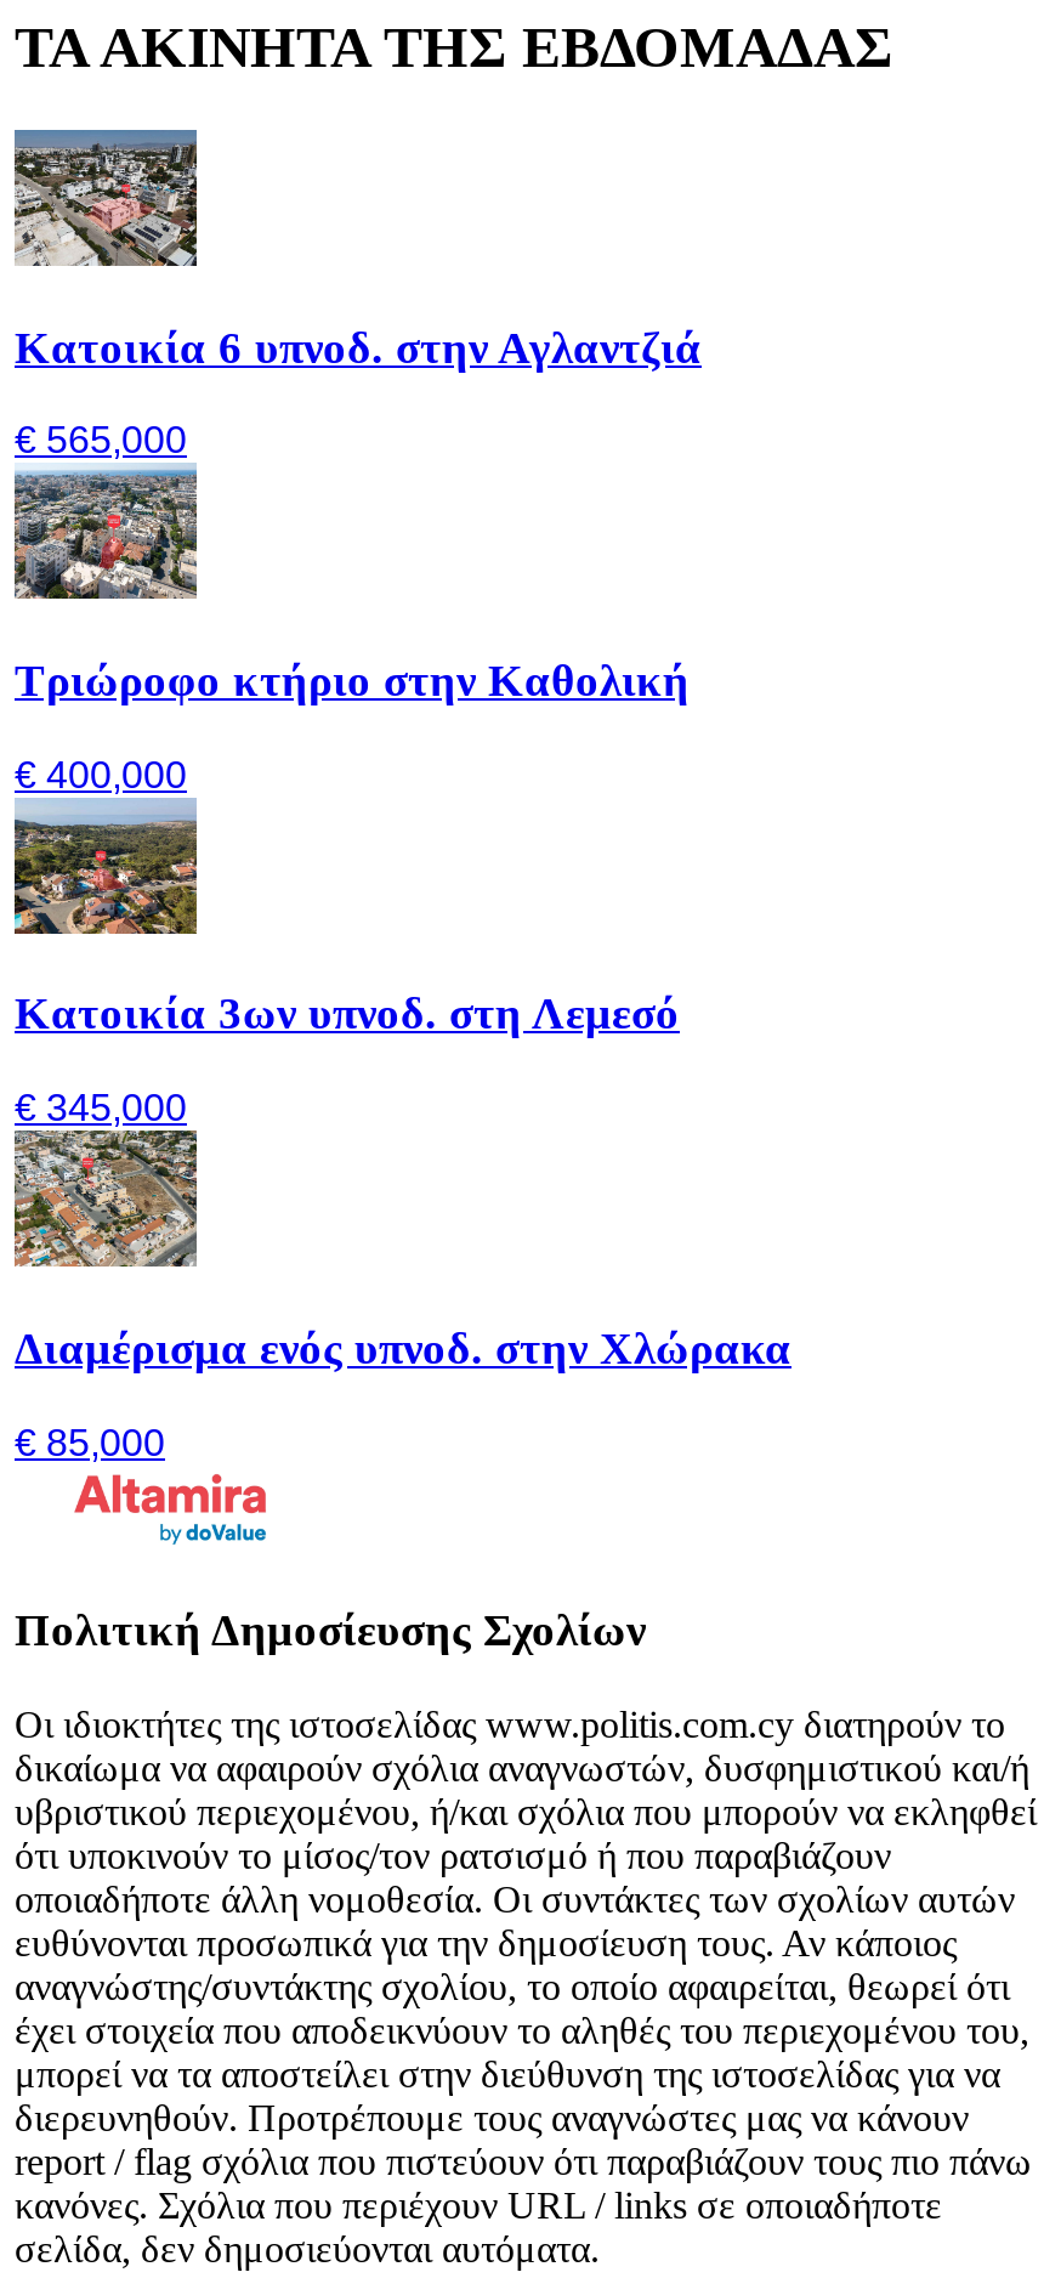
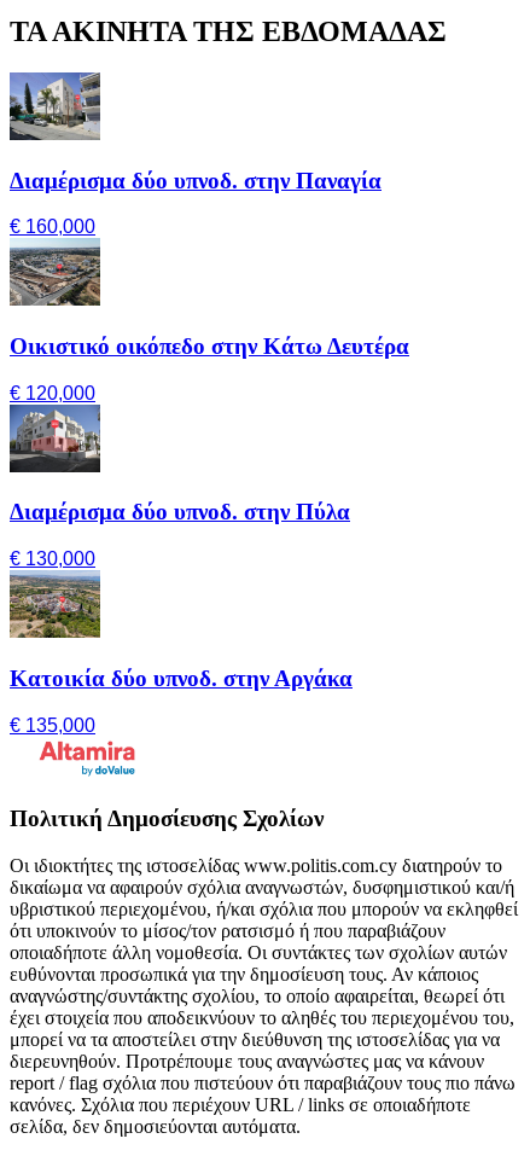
- [image]
- Κατοικία 6 υπνοδ. στην Αγλαντζιά
+ [image]
+ Διαμέρισμα δύο υπνοδ. στην Παναγία

- € 565,000
+ € 160,000

- [image]
- Τριώροφο κτήριο στην Καθολική
+ [image]
+ Οικιστικό οικόπεδο στην Κάτω Δευτέρα

- € 400,000
+ € 120,000

- [image]
- Κατοικία 3ων υπνοδ. στη Λεμεσό
+ [image]
+ Διαμέρισμα δύο υπνοδ. στην Πύλα

- € 345,000
+ € 130,000

- [image]
- Διαμέρισμα ενός υπνοδ. στην Χλώρακα
+ [image]
+ Κατοικία δύο υπνοδ. στην Αργάκα

- € 85,000
+ € 135,000
